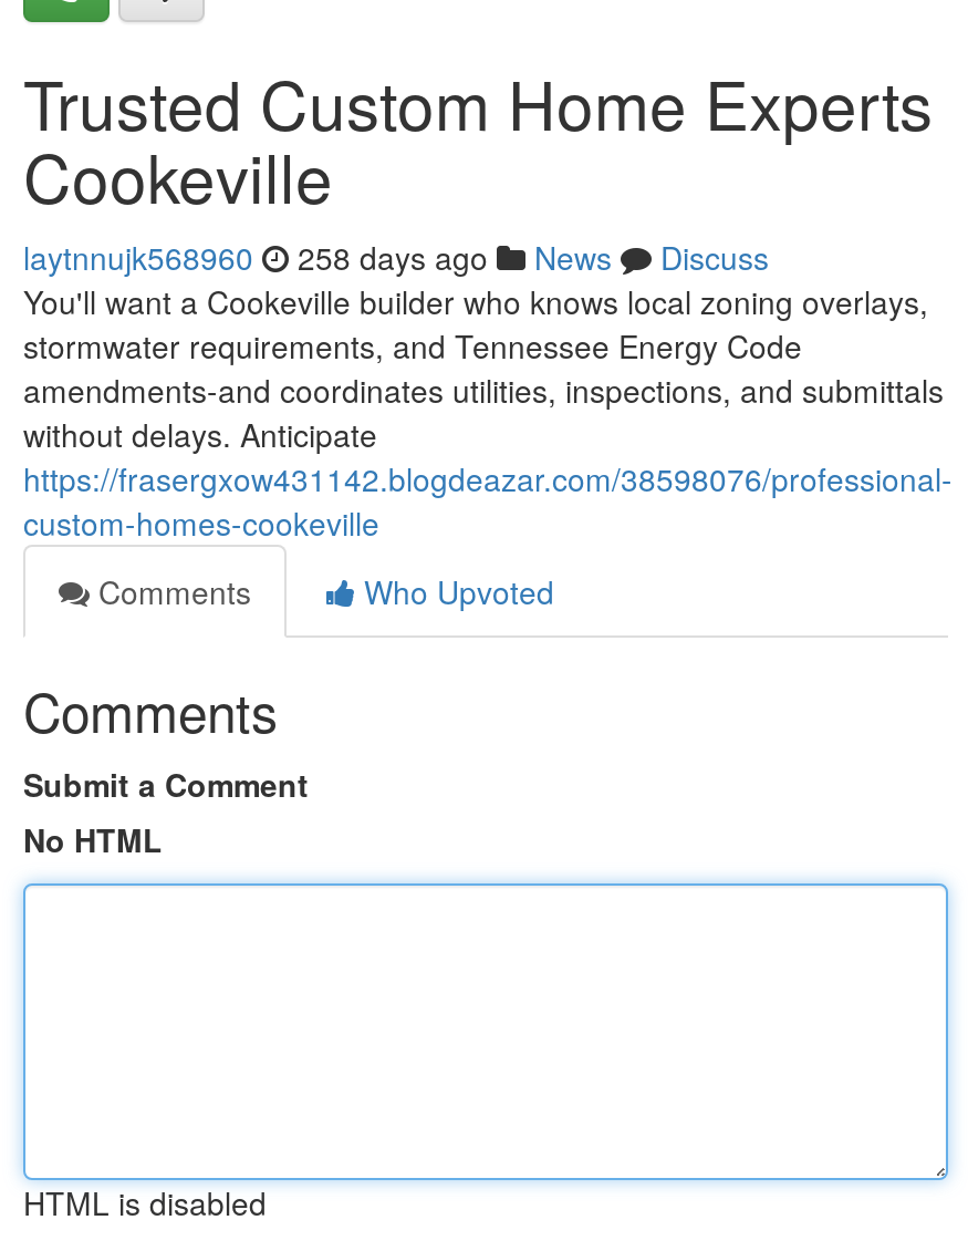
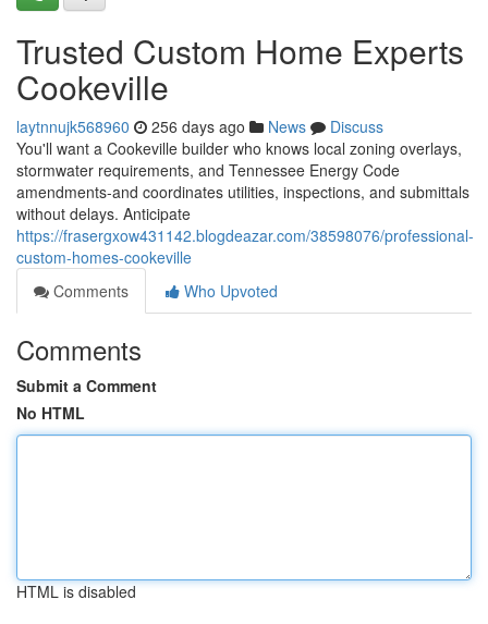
- laytnnujk568960 258 days ago News Discuss
+ laytnnujk568960 256 days ago News Discuss
